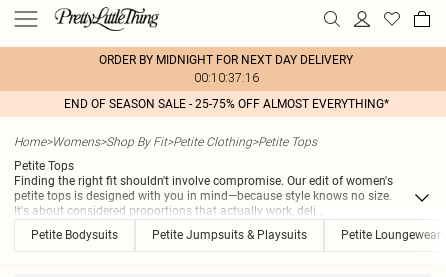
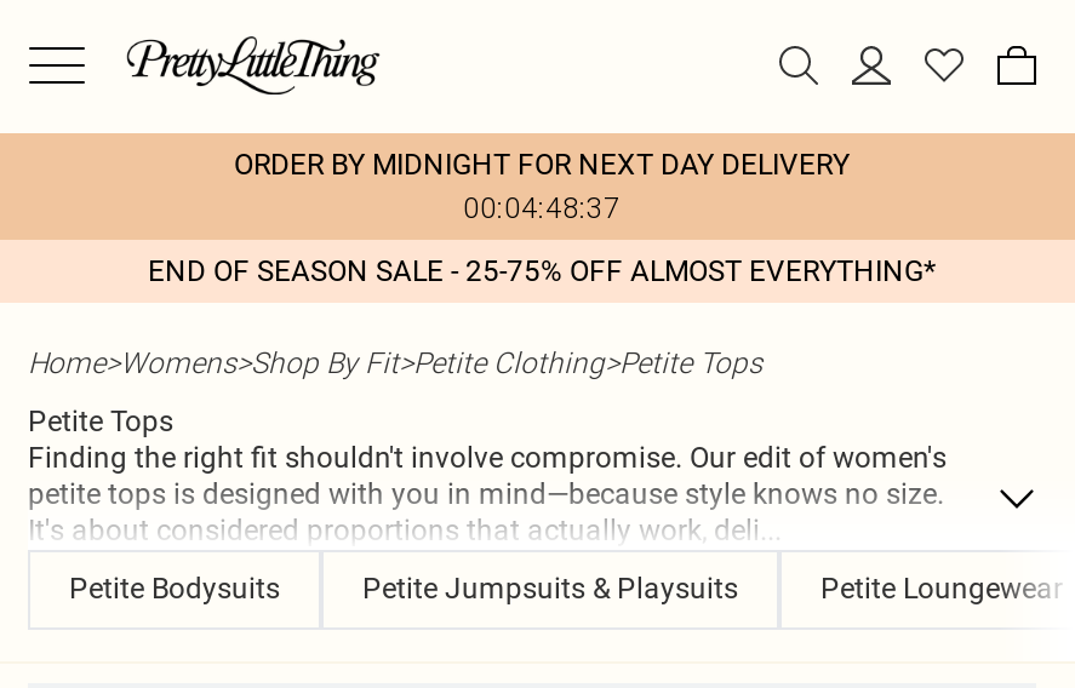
- 00:10:37:16
+ 00:04:48:37
